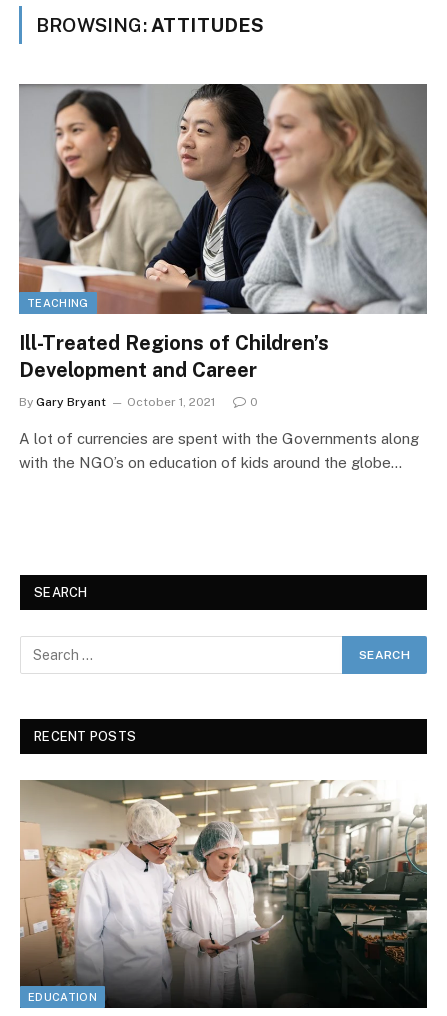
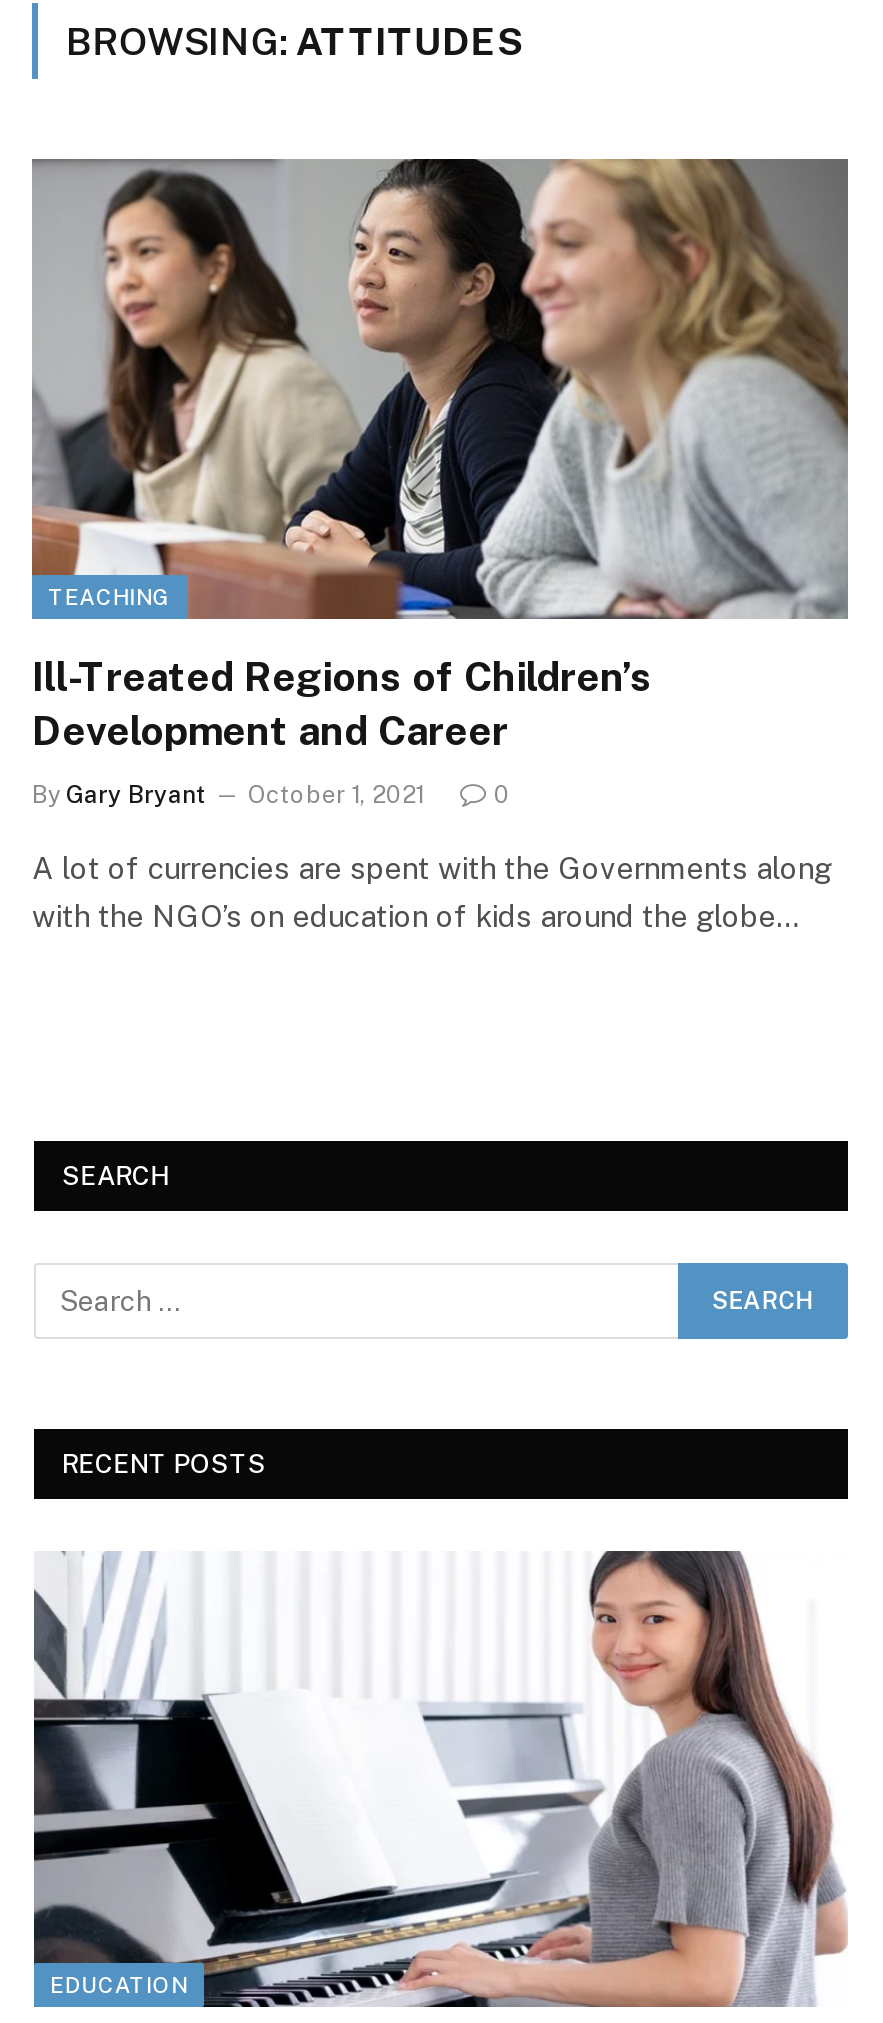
- [image]
+ [image]
